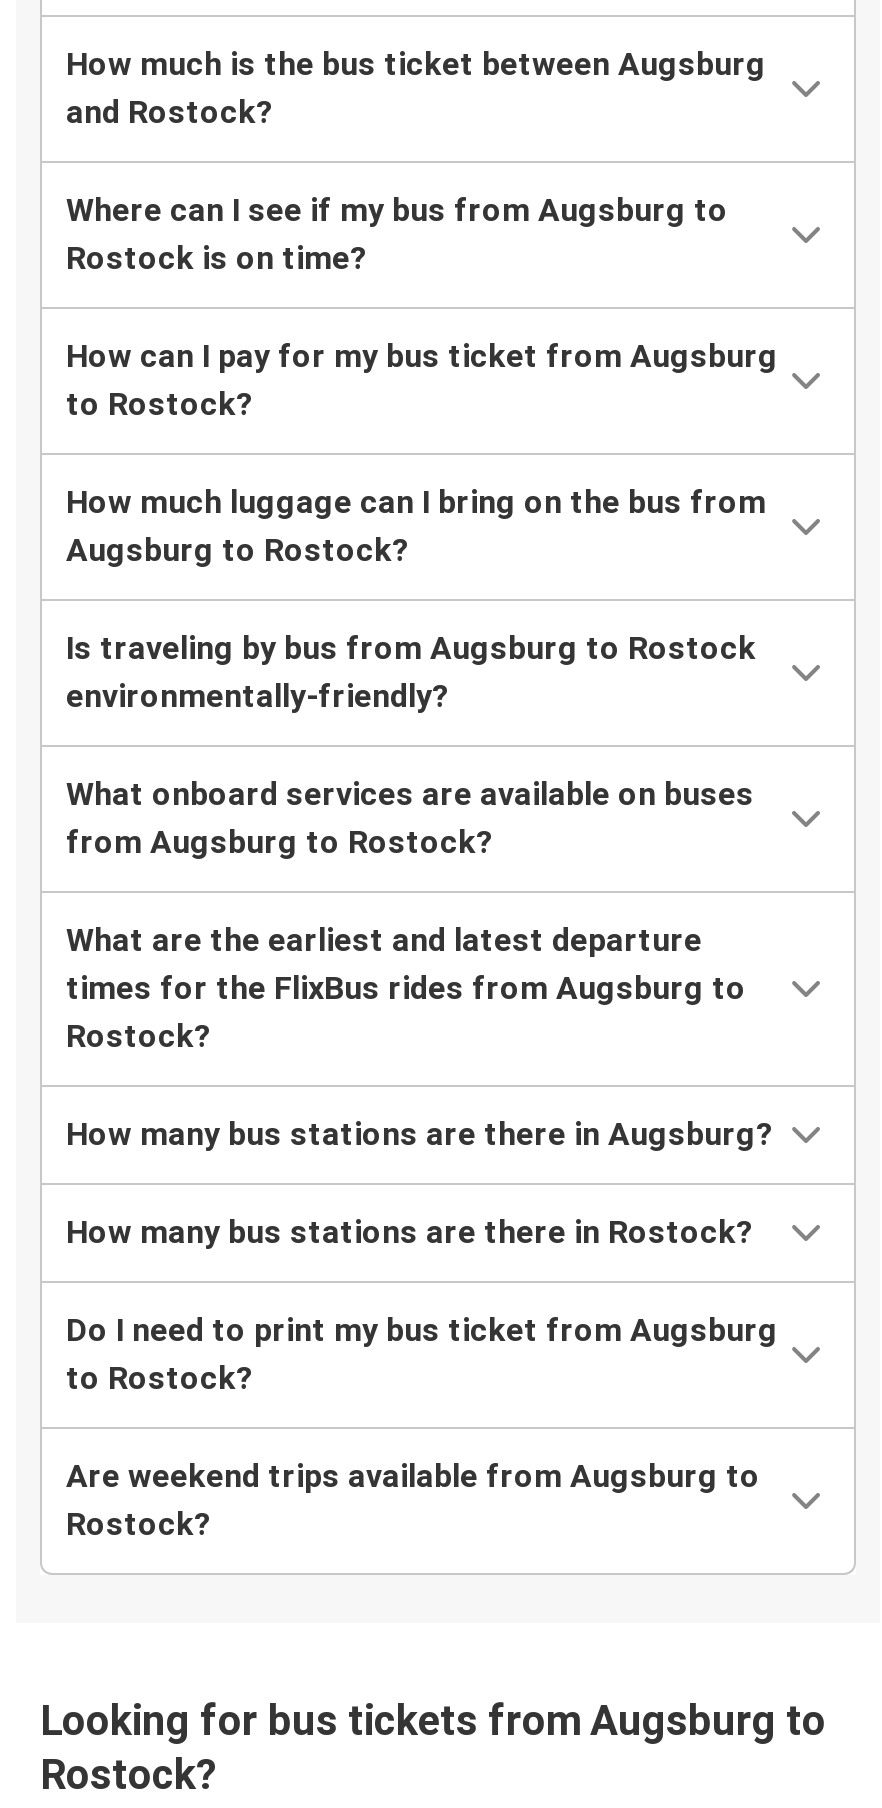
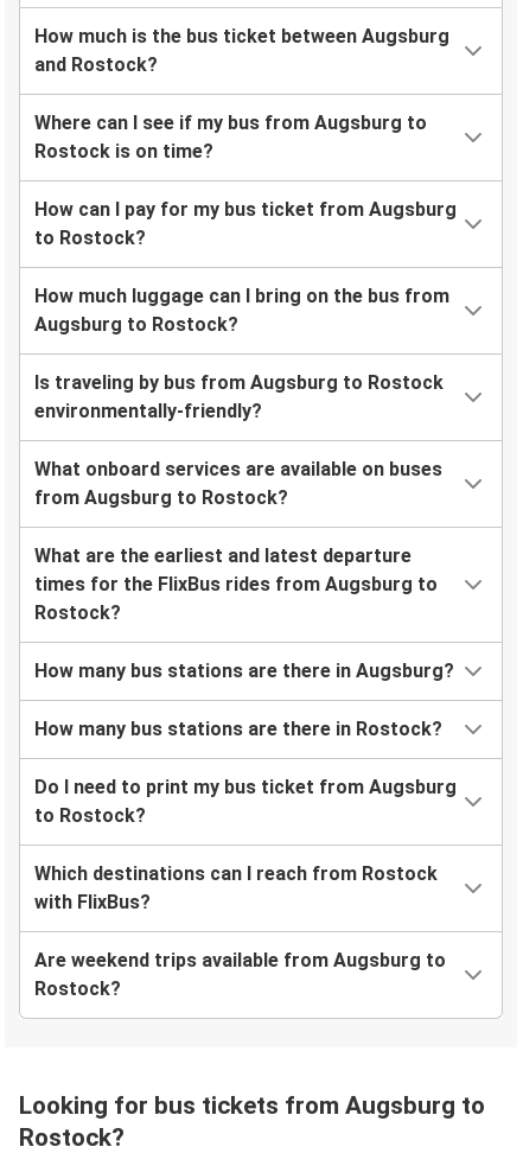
+ Which destinations can I reach from Rostock
+ with FlixBus?
